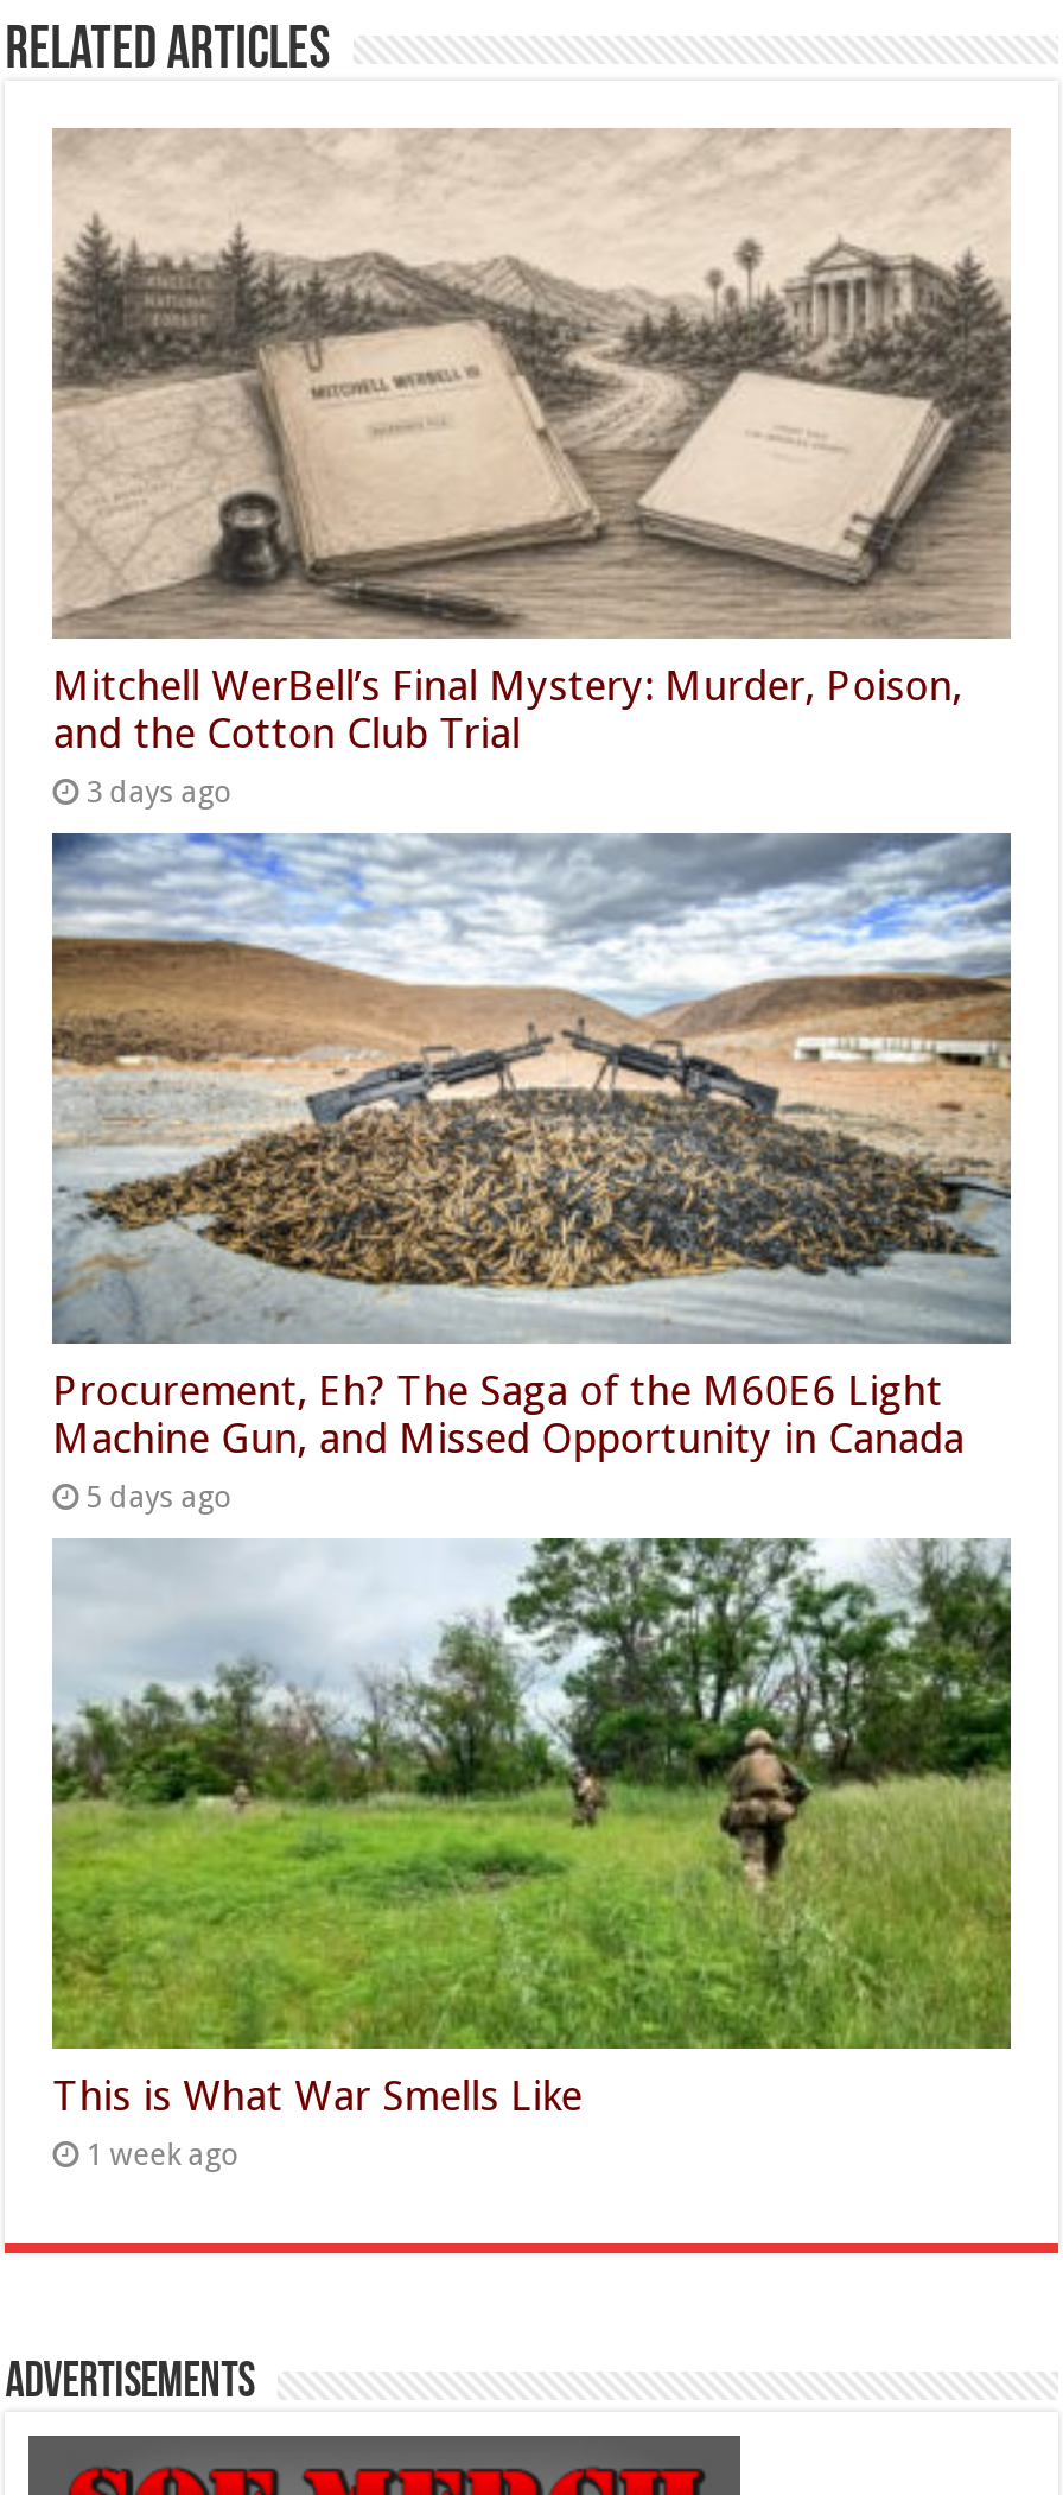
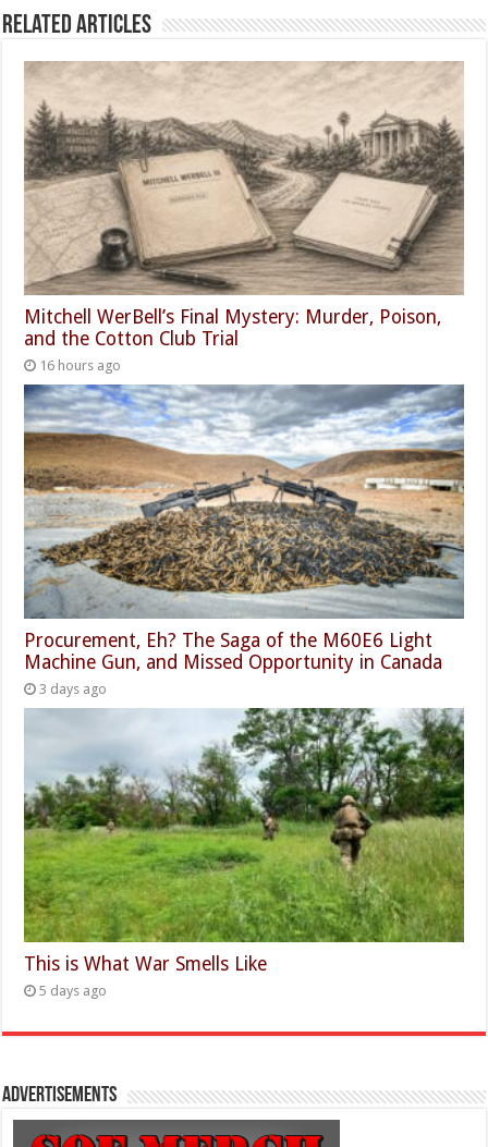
- 3 days ago
+ 16 hours ago

- 5 days ago
+ 3 days ago

- 1 week ago
+ 5 days ago
